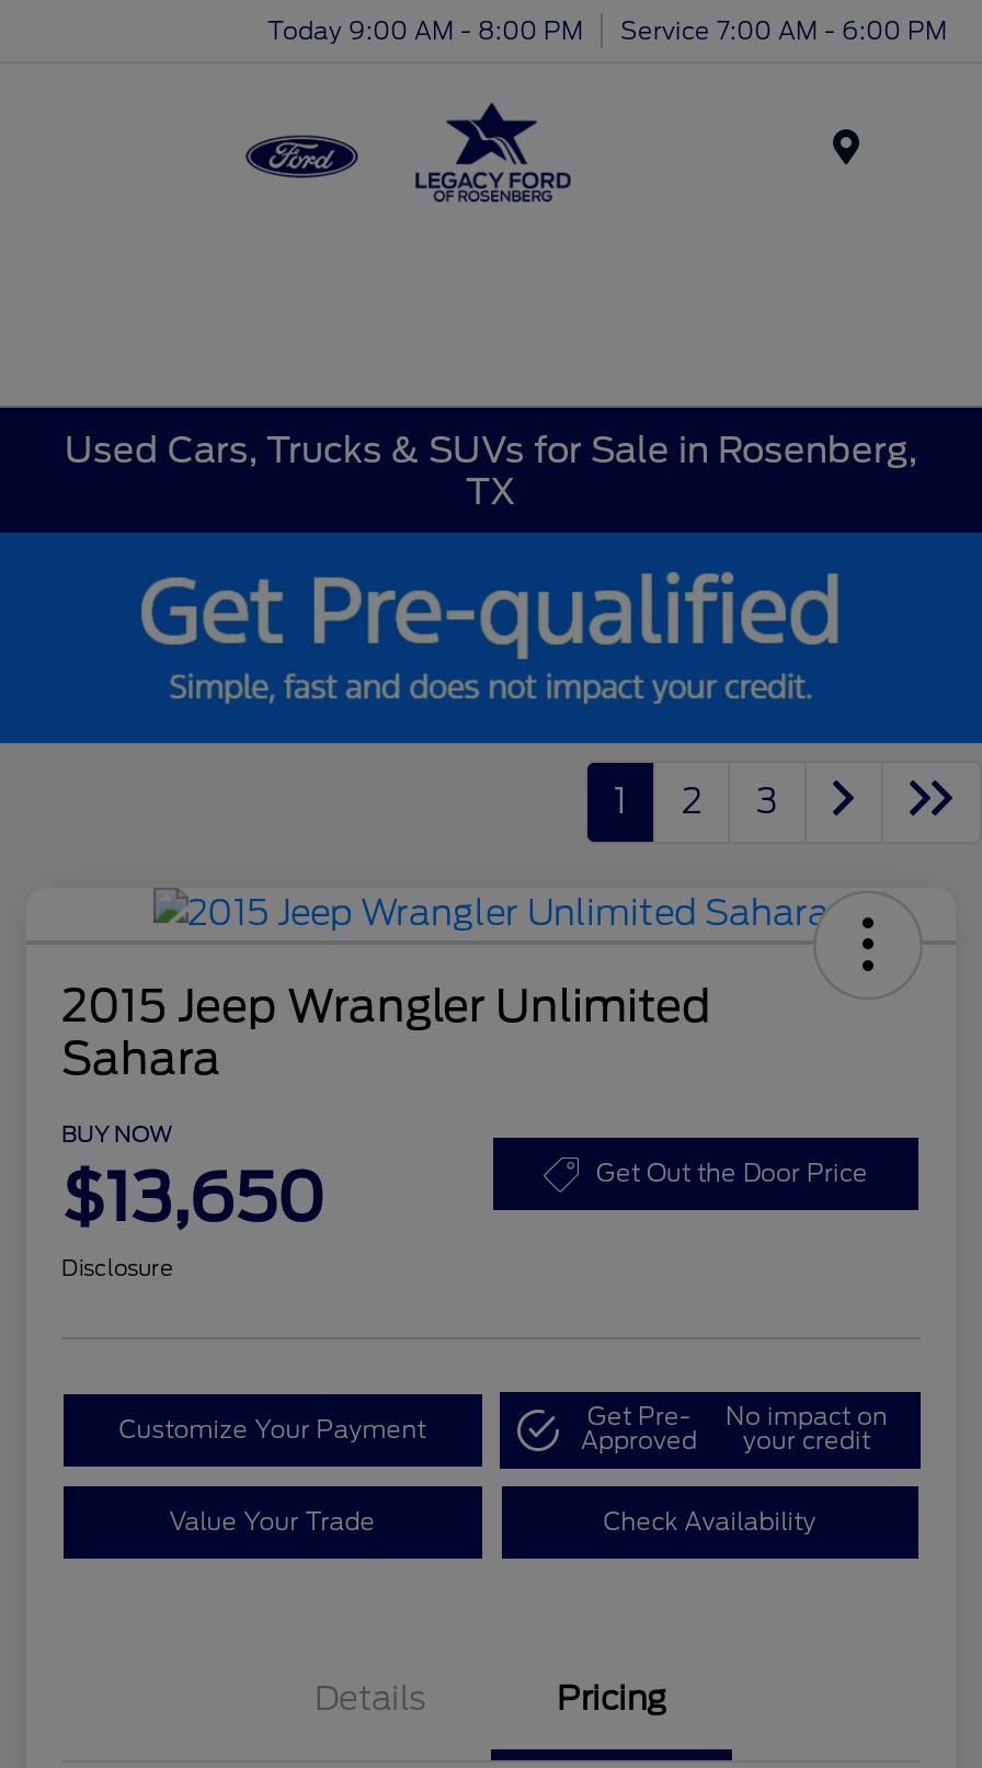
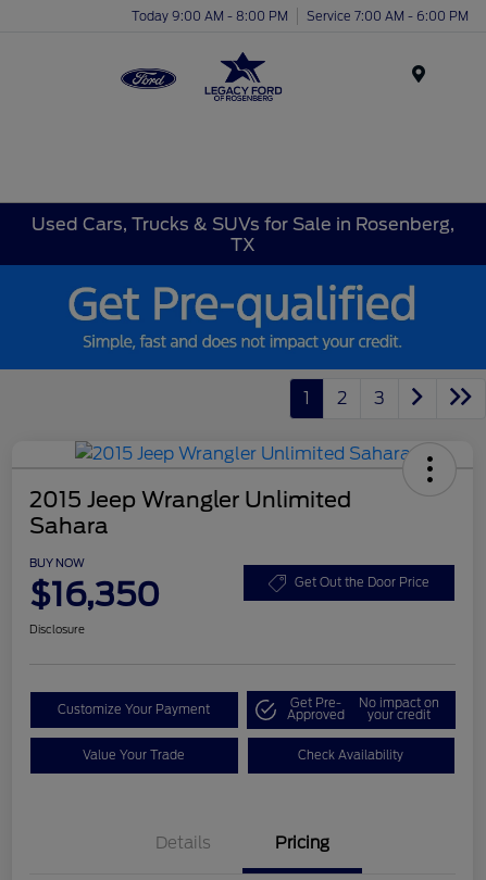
- $13,650
+ $16,350
